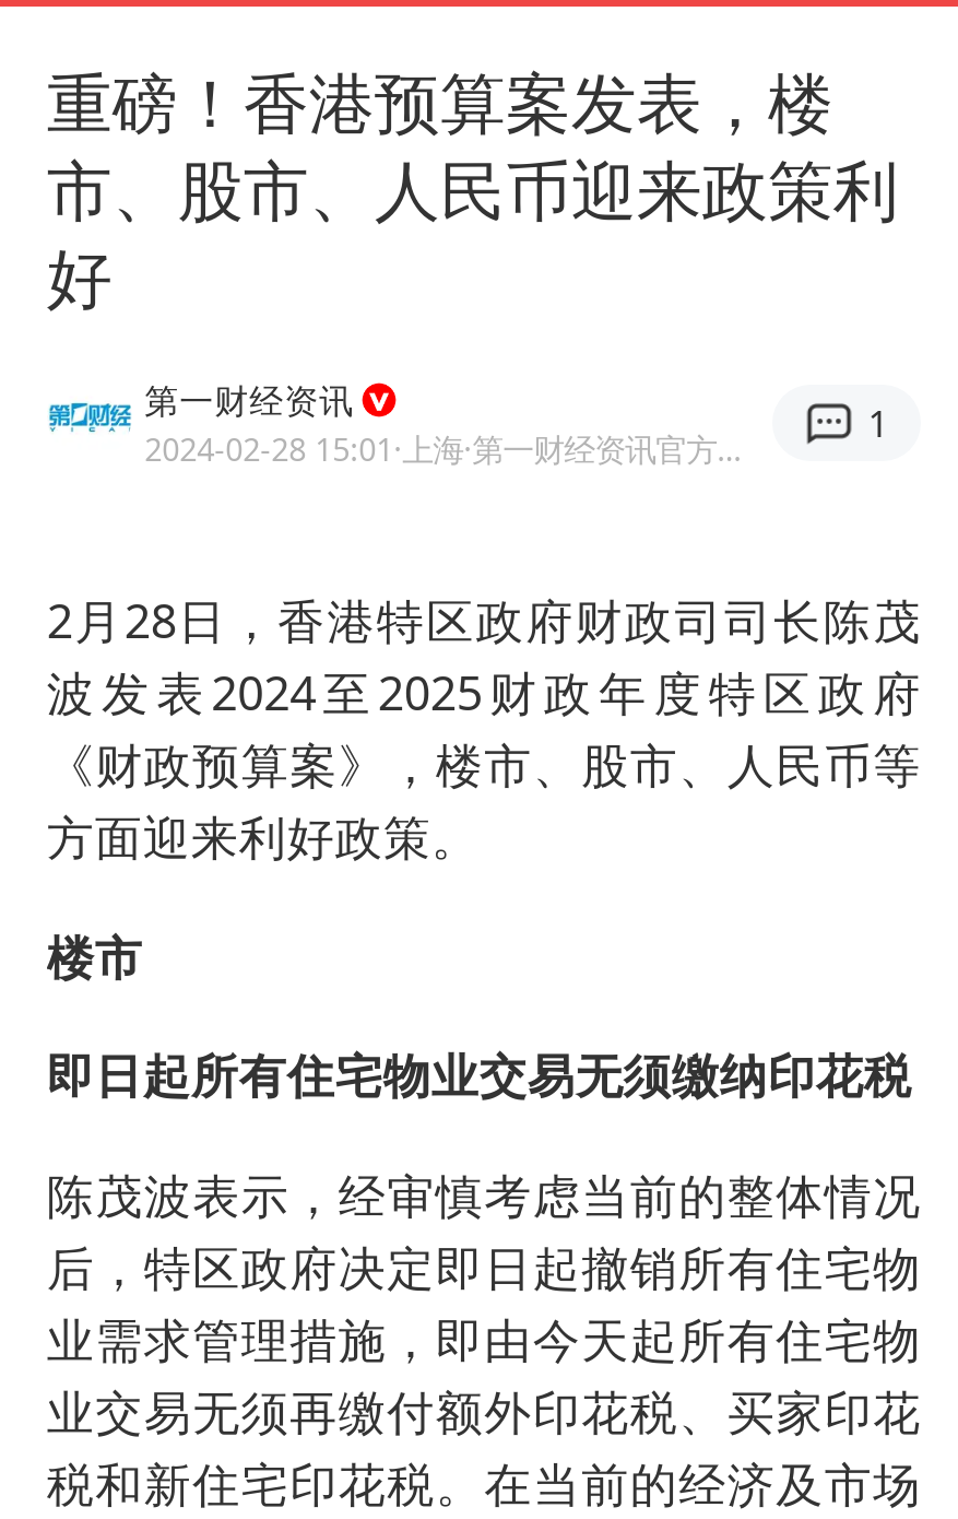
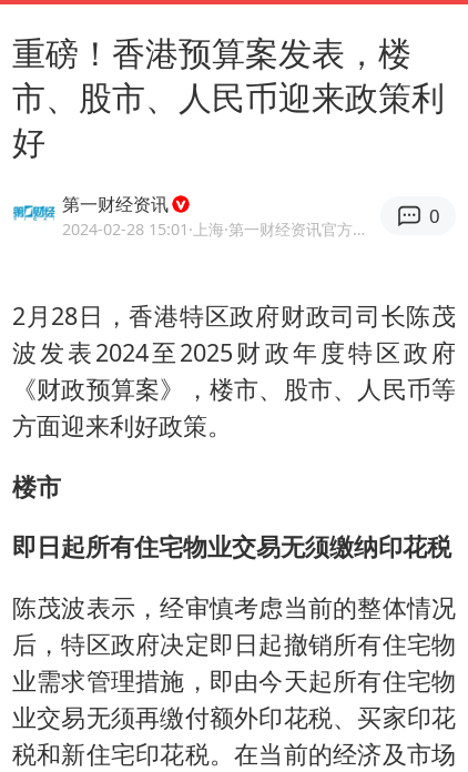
- 1
+ 0
